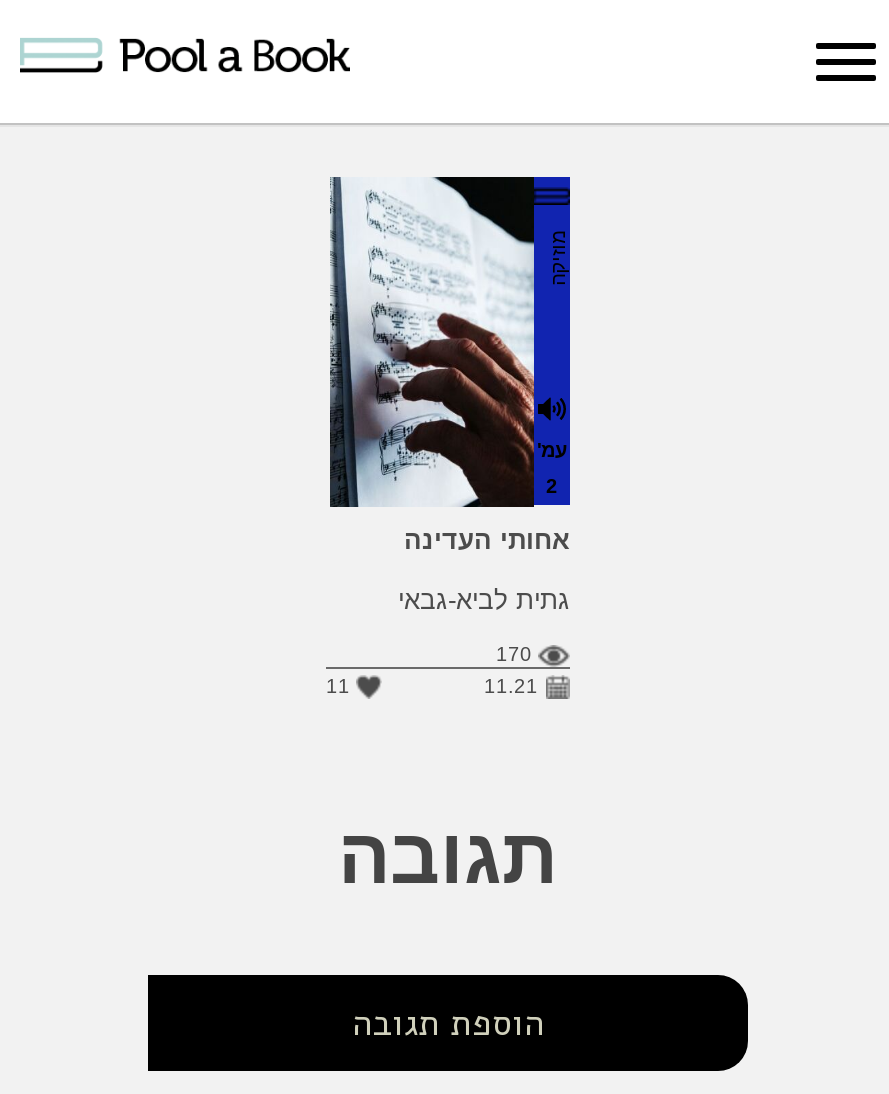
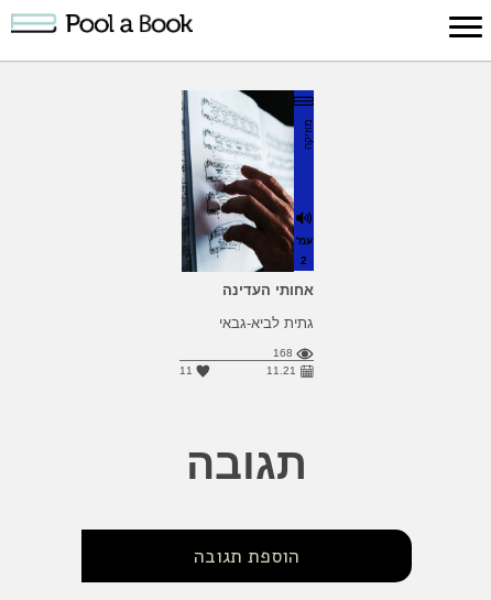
- 170
+ 168
